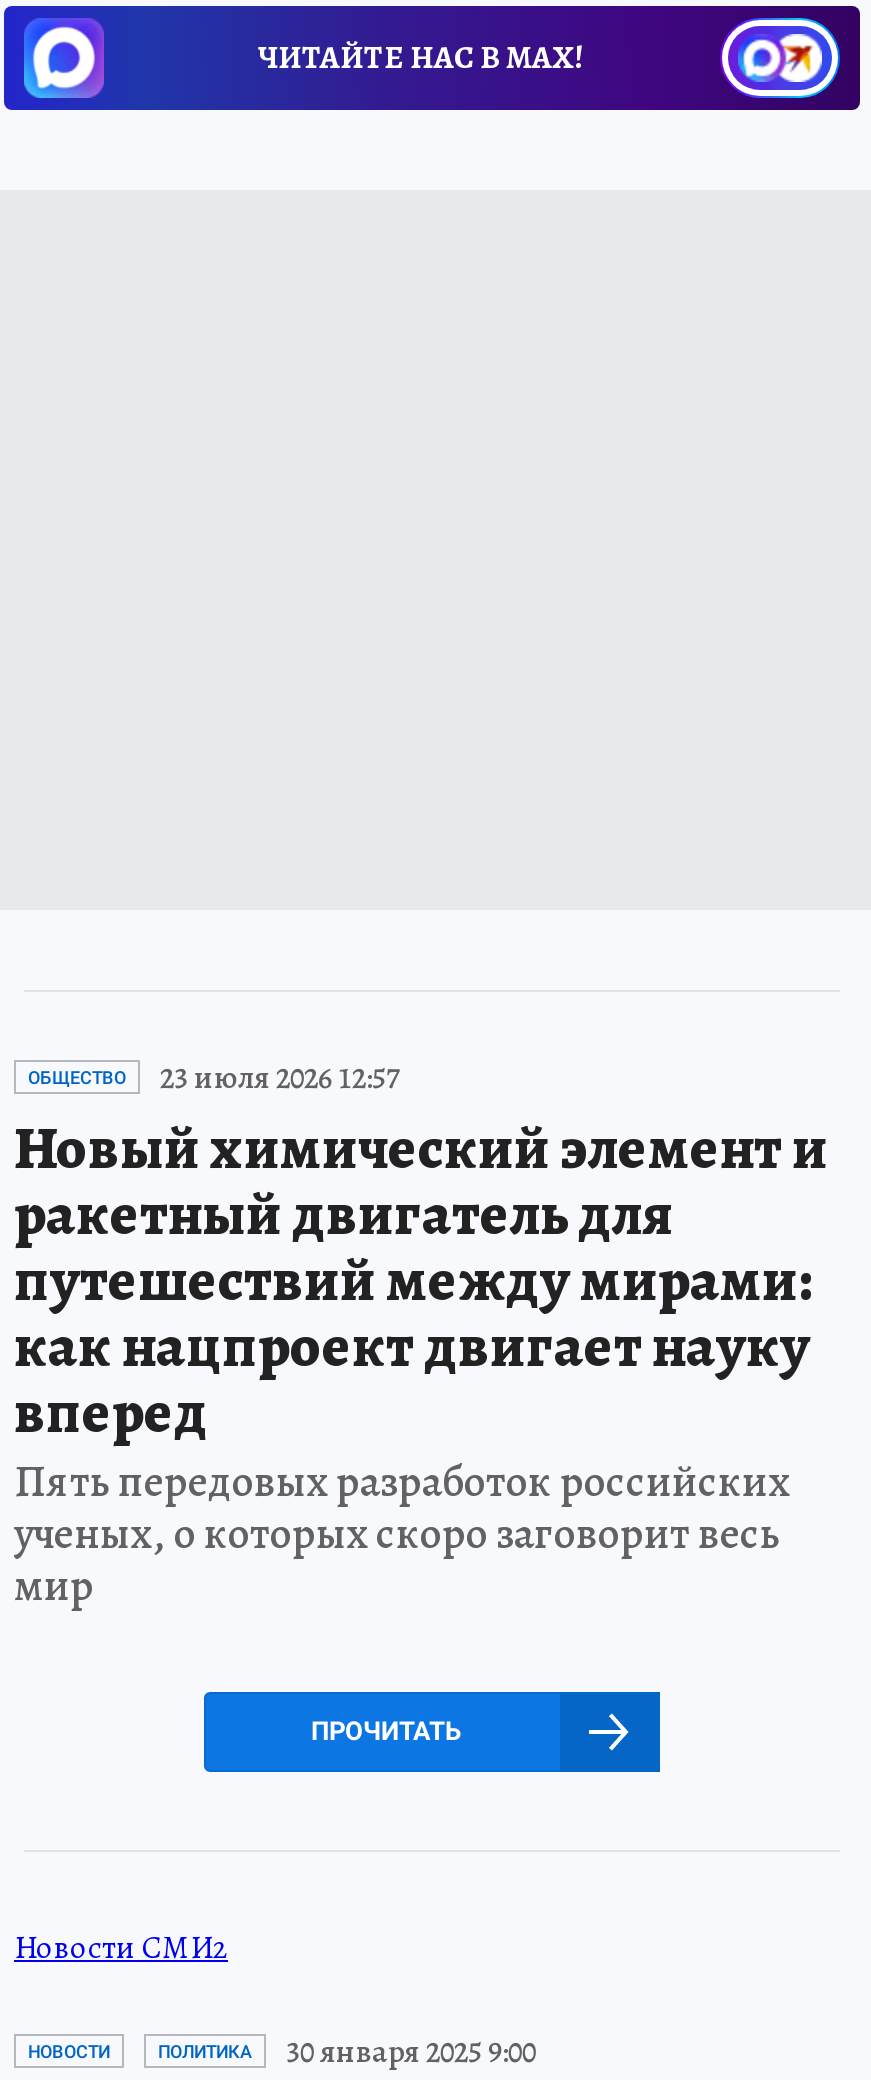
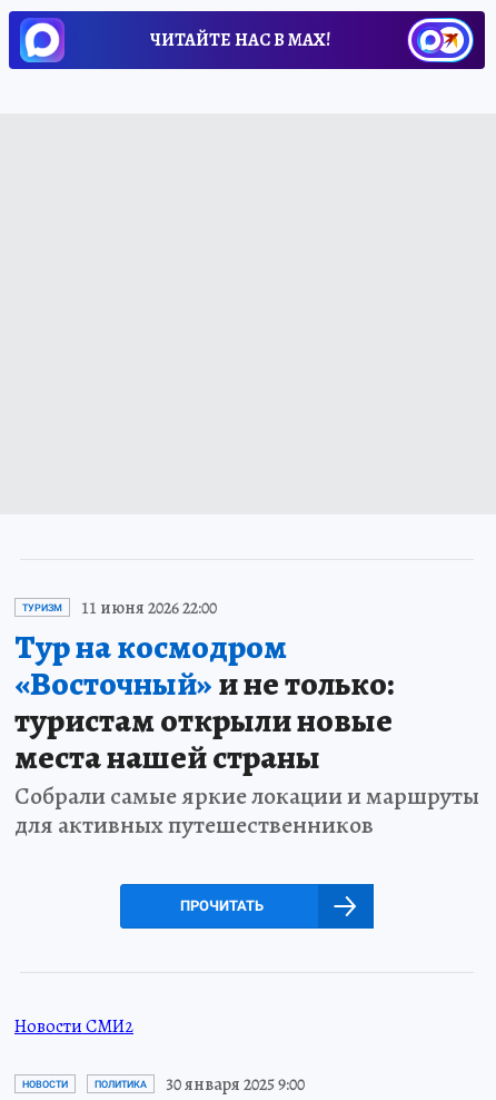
- ОБЩЕСТВО
- 23 июля 2026 12:57
- Новый химический элемент и
- ракетный двигатель для
- путешествий между мирами:
- как нацпроект двигает науку
- вперед
- Пять передовых разработок российских
- ученых, о которых скоро заговорит весь
- мир
+ ТУРИЗМ
+ 11 июня 2026 22:00
+ Тур на космодром
+ «Восточный»и не только:
+ туристам открыли новые
+ места нашей страны
+ Собрали самые яркие локации и маршруты
+ для активных путешественников
